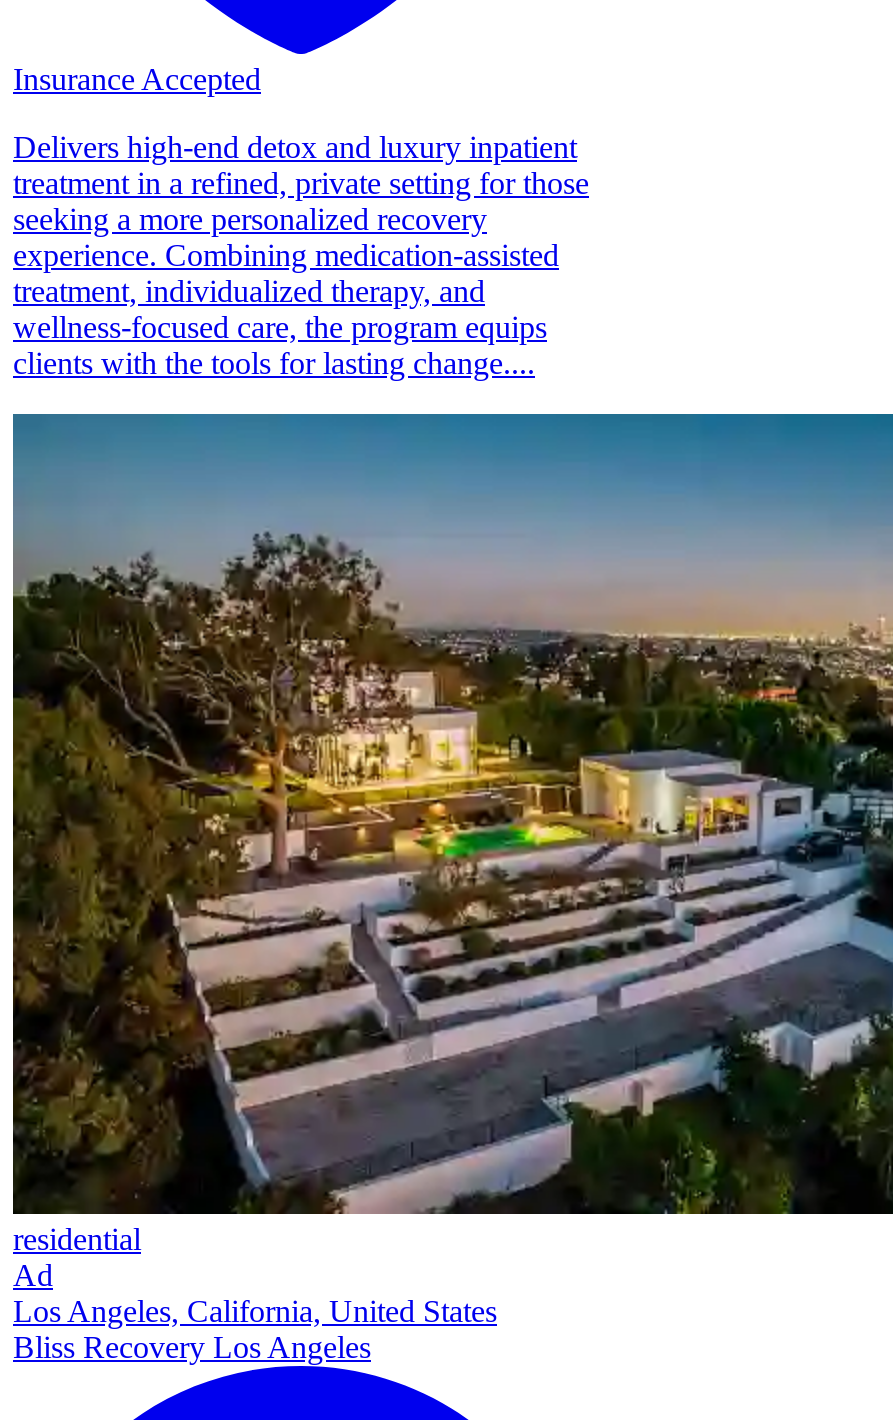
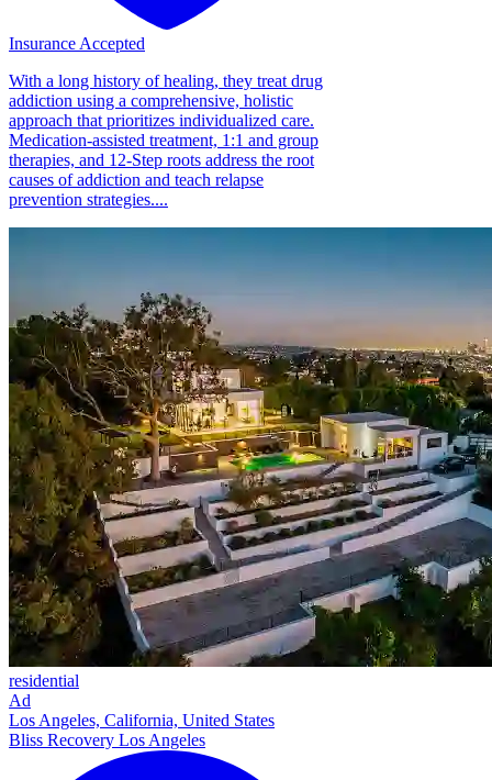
- Delivers high-end detox and luxury inpatient
- treatment in a refined, private setting for those
- seeking a more personalized recovery
- experience. Combining medication-assisted
- treatment, individualized therapy, and
- wellness-focused care, the program equips
- clients with the tools for lasting change....
+ With a long history of healing, they treat drug
+ addiction using a comprehensive, holistic
+ approach that prioritizes individualized care.
+ Medication-assisted treatment, 1:1 and group
+ therapies, and 12-Step roots address the root
+ causes of addiction and teach relapse
+ prevention strategies....
